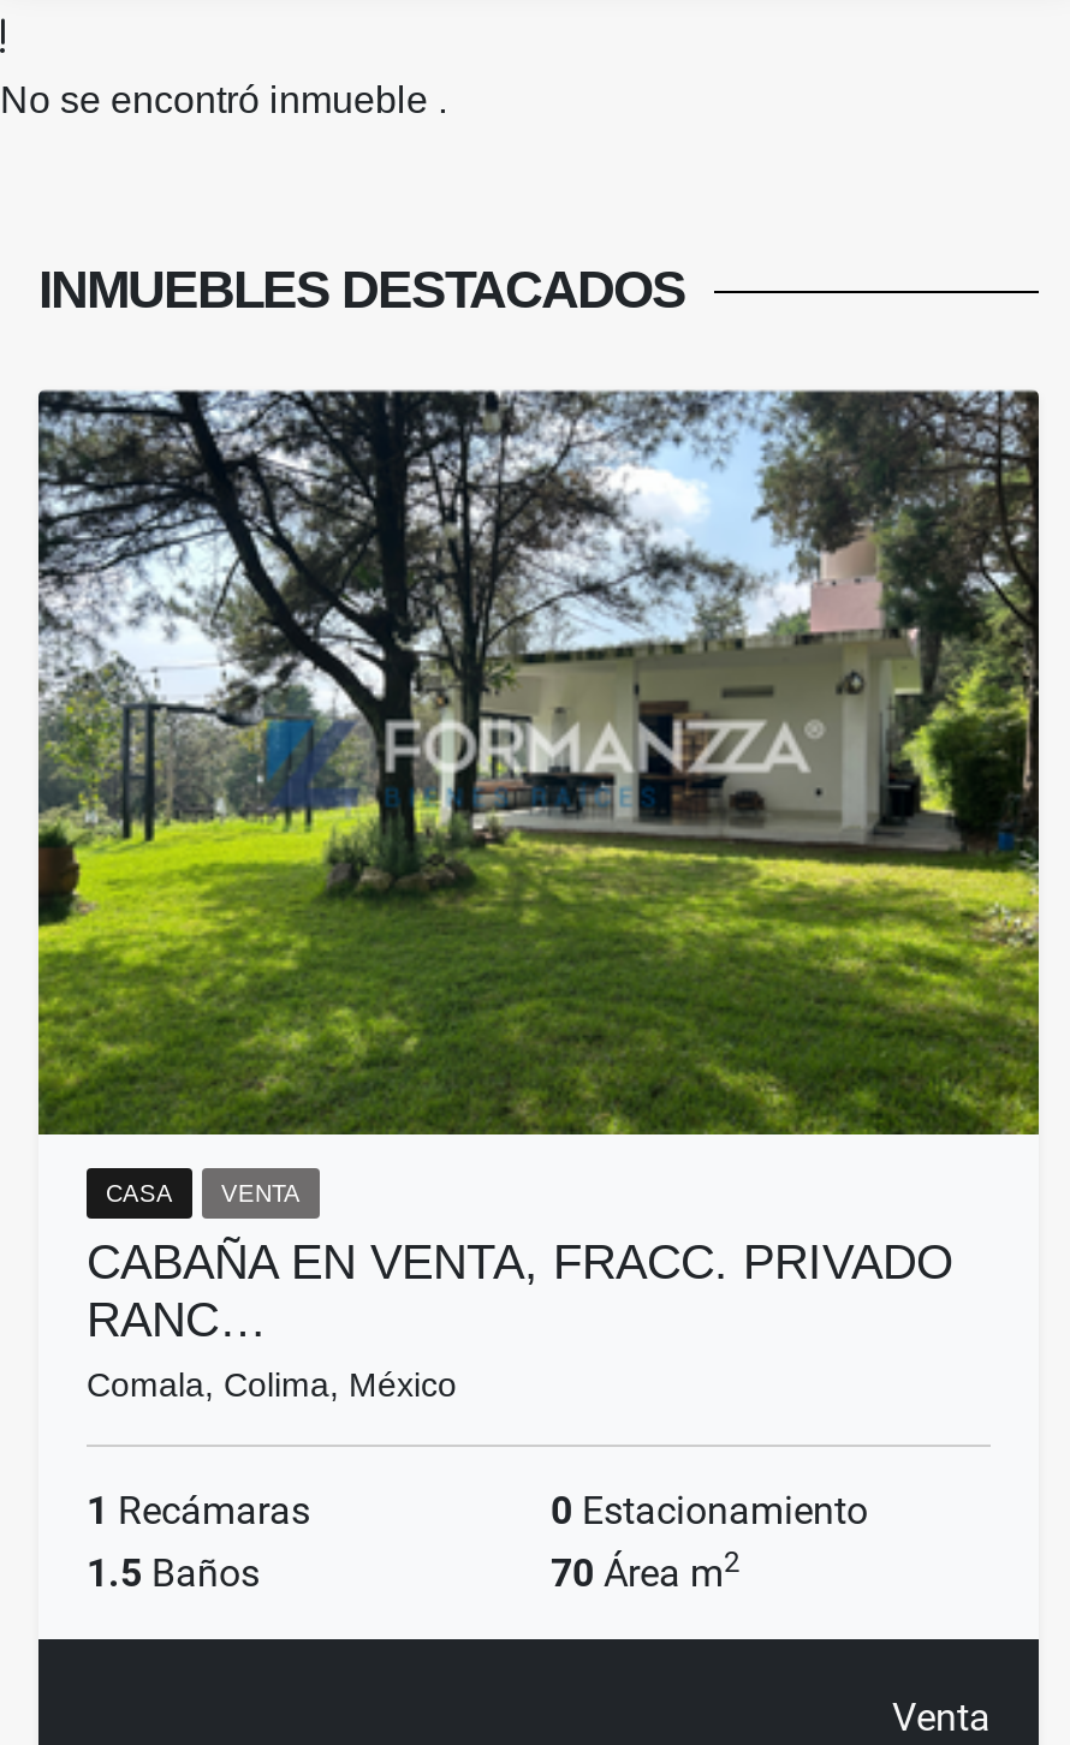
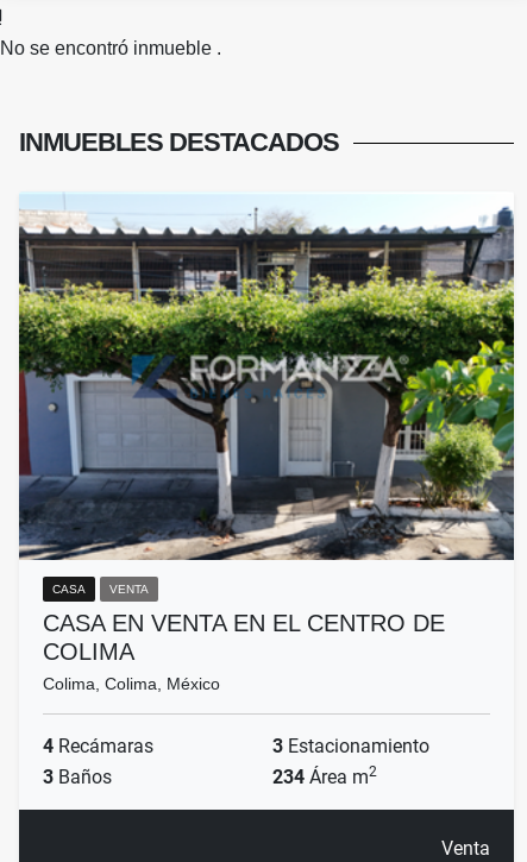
- [image]
+ [image]

- CABAÑA EN VENTA, FRACC. PRIVADO
- RANC…
- Comala, Colima, México
+ CASA EN VENTA EN EL CENTRO DE
+ COLIMA
+ Colima, Colima, México

- 1 Recámaras
- 0 Estacionamiento
- 1.5 Baños
- 70 Área m2
+ 4 Recámaras
+ 3 Estacionamiento
+ 3 Baños
+ 234 Área m2
